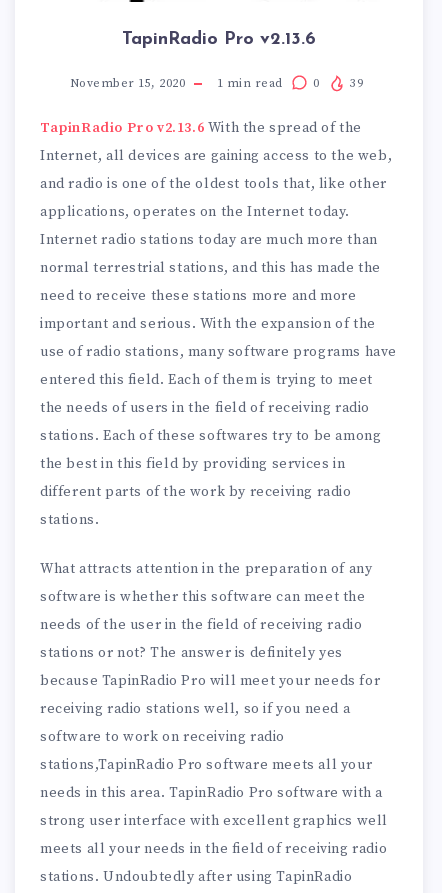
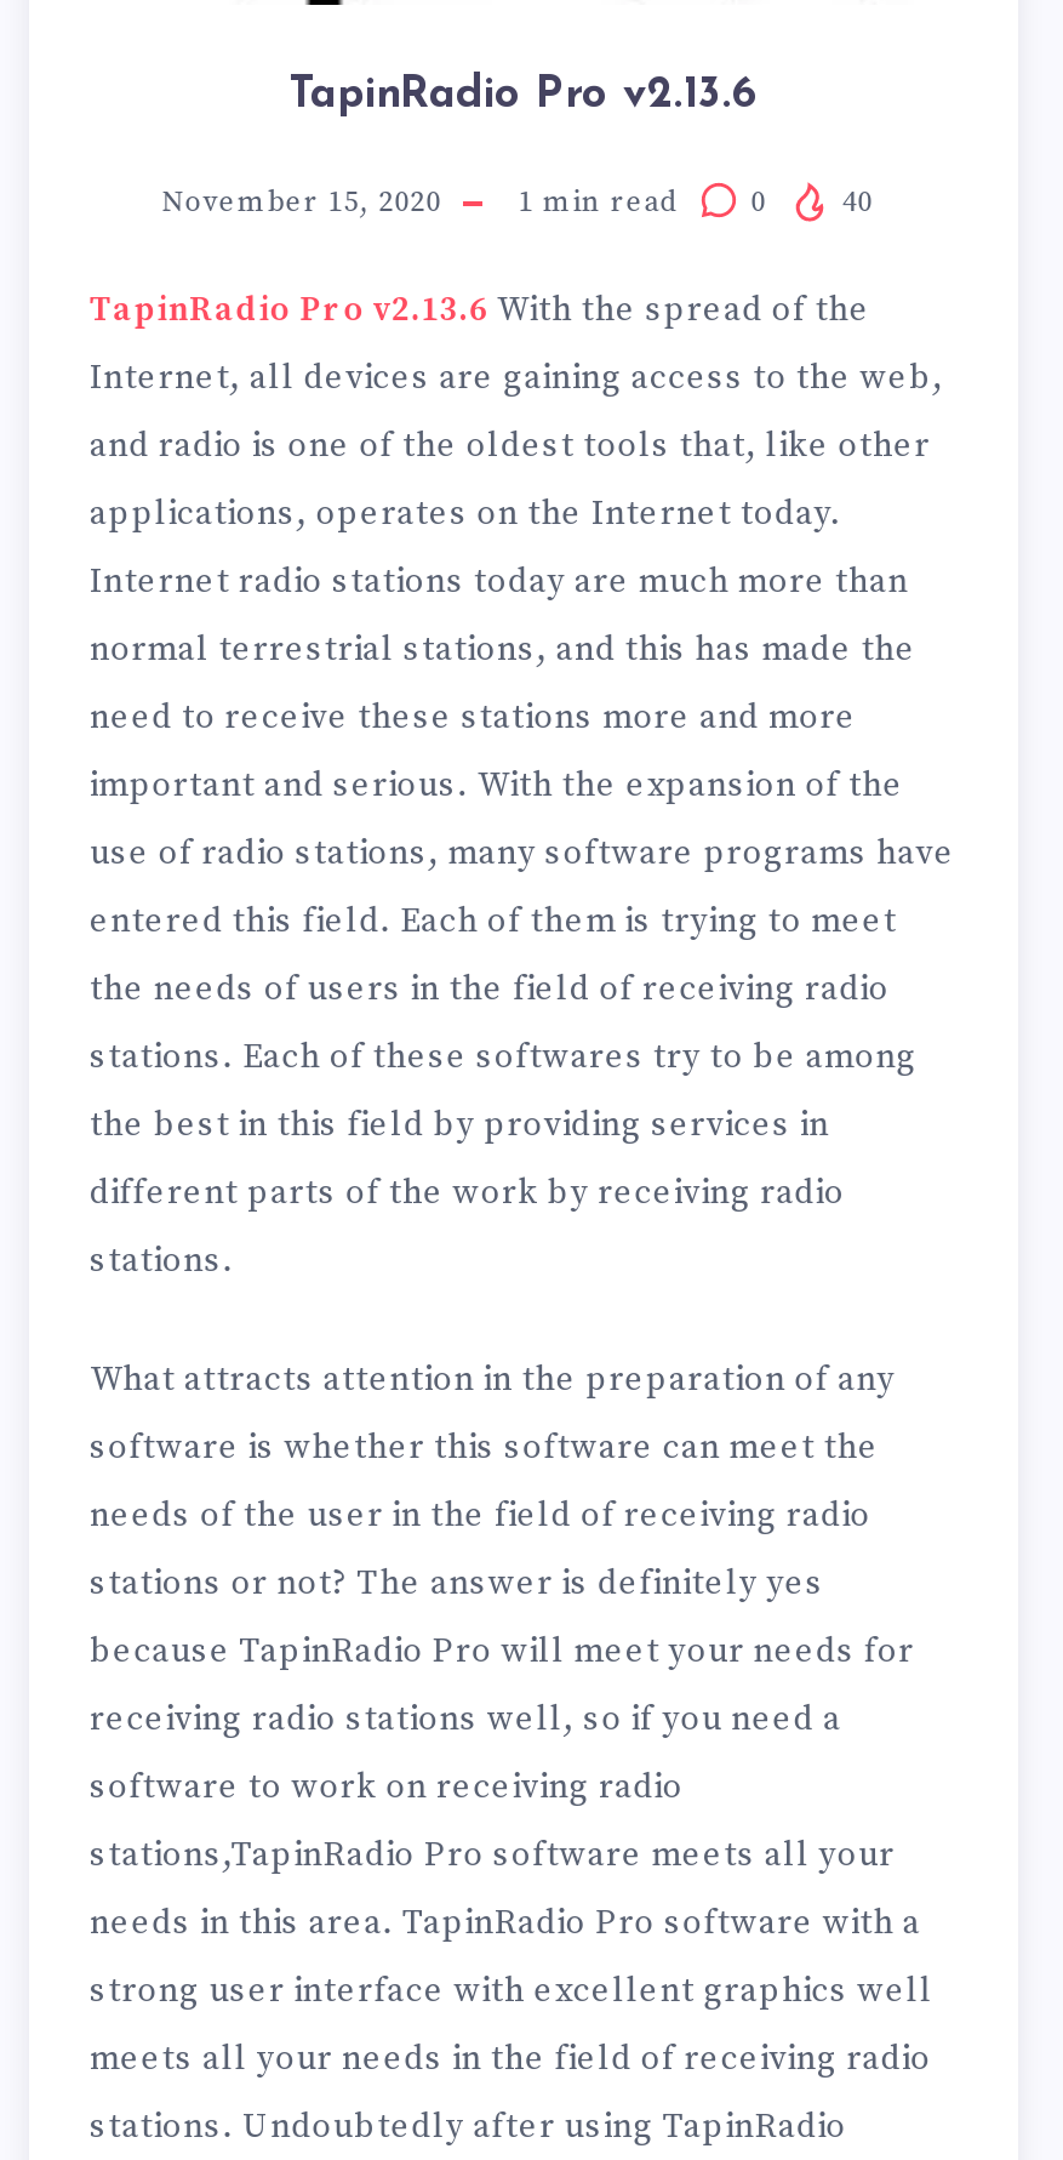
- 1 min read 0 39
+ 1 min read 0 40
